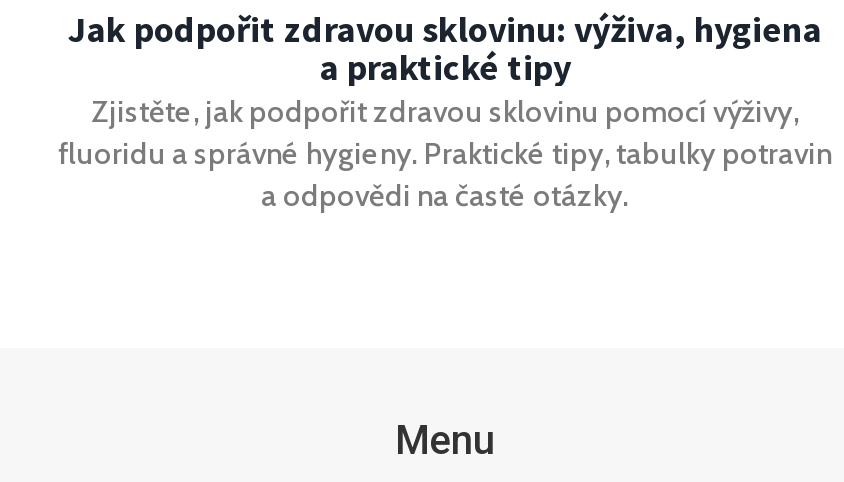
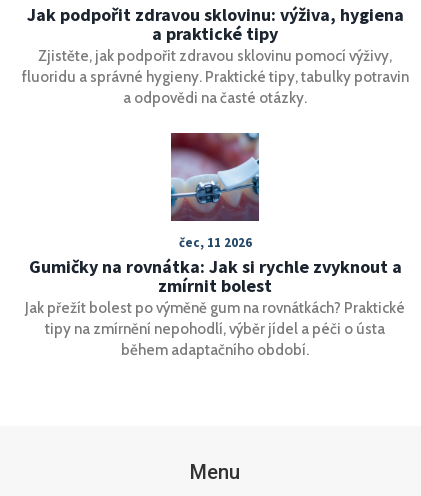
+ [image]
+ čec, 11 2026
+ Gumičky na rovnátka: Jak si rychle zvyknout a
+ zmírnit bolest
+ Jak přežít bolest po výměně gum na rovnátkách? Praktické
+ tipy na zmírnění nepohodlí, výběr jídel a péči o ústa
+ během adaptačního období.
